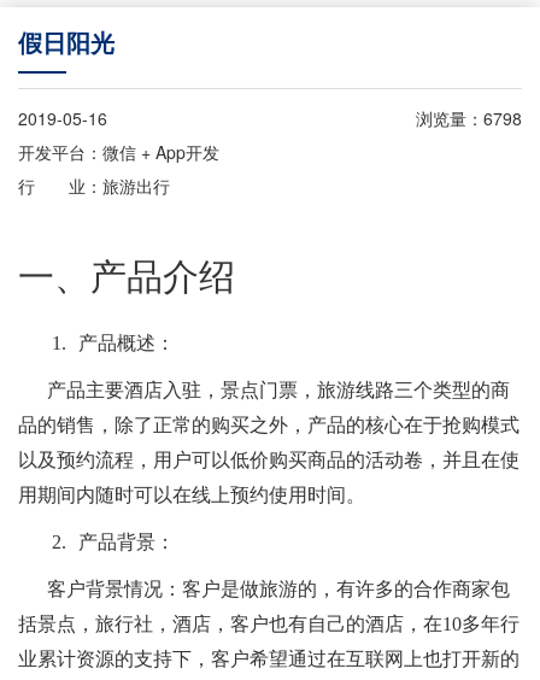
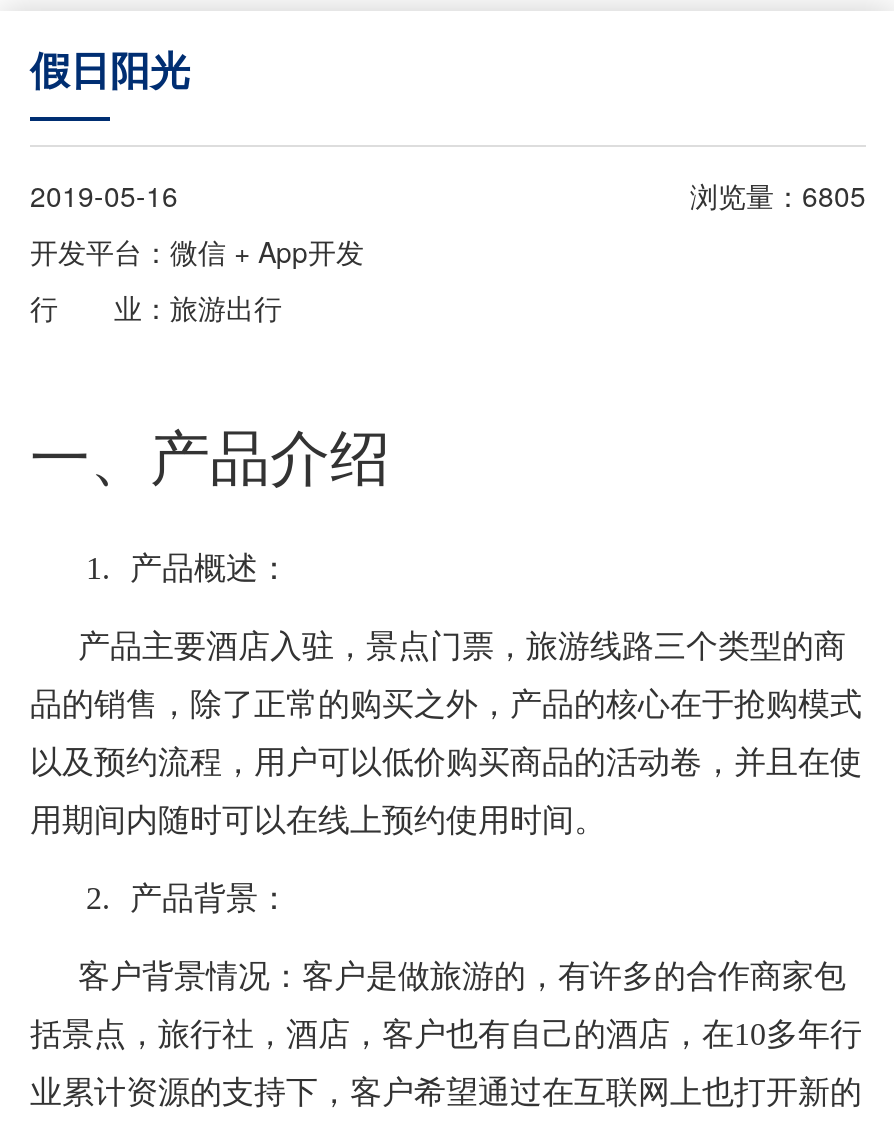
- 浏览量：6798
+ 浏览量：6805
